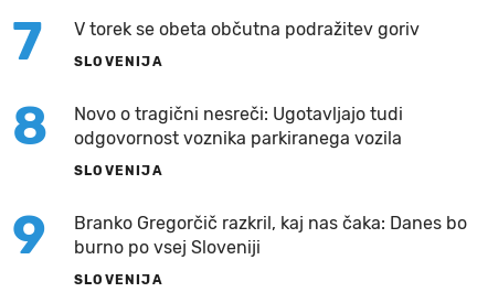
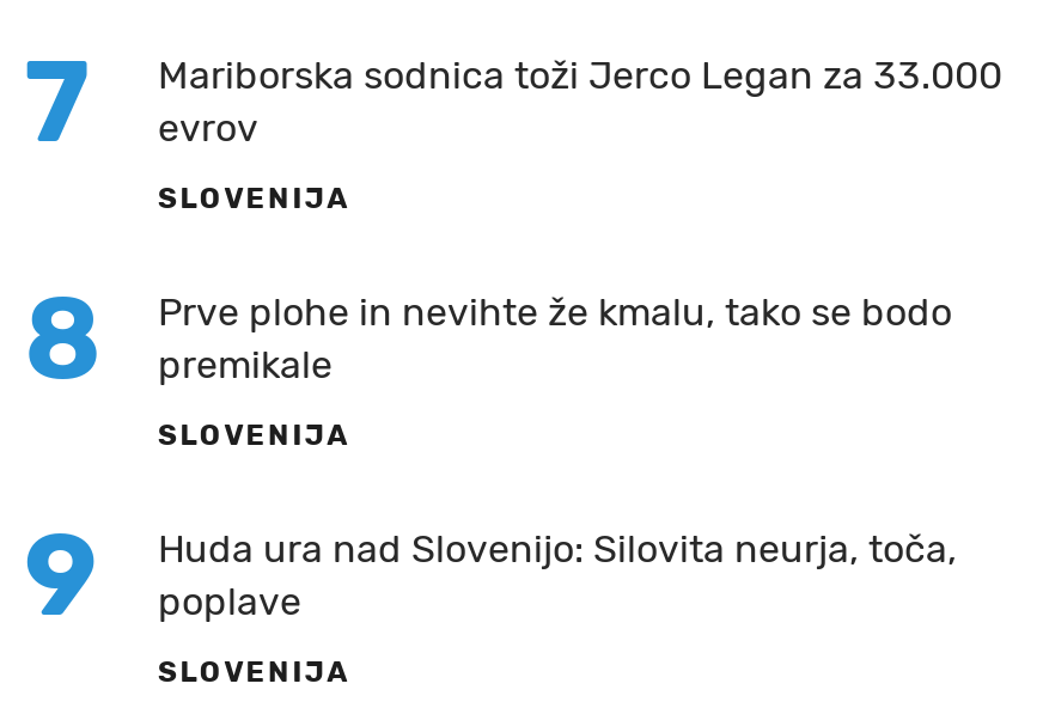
- V torek se obeta občutna podražitev goriv
+ Mariborska sodnica toži Jerco Legan za 33.000
+ evrov

- Novo o tragični nesreči: Ugotavljajo tudi
- odgovornost voznika parkiranega vozila
+ Prve plohe in nevihte že kmalu, tako se bodo
+ premikale

- Branko Gregorčič razkril, kaj nas čaka: Danes bo
- burno po vsej Sloveniji
+ Huda ura nad Slovenijo: Silovita neurja, toča,
+ poplave
